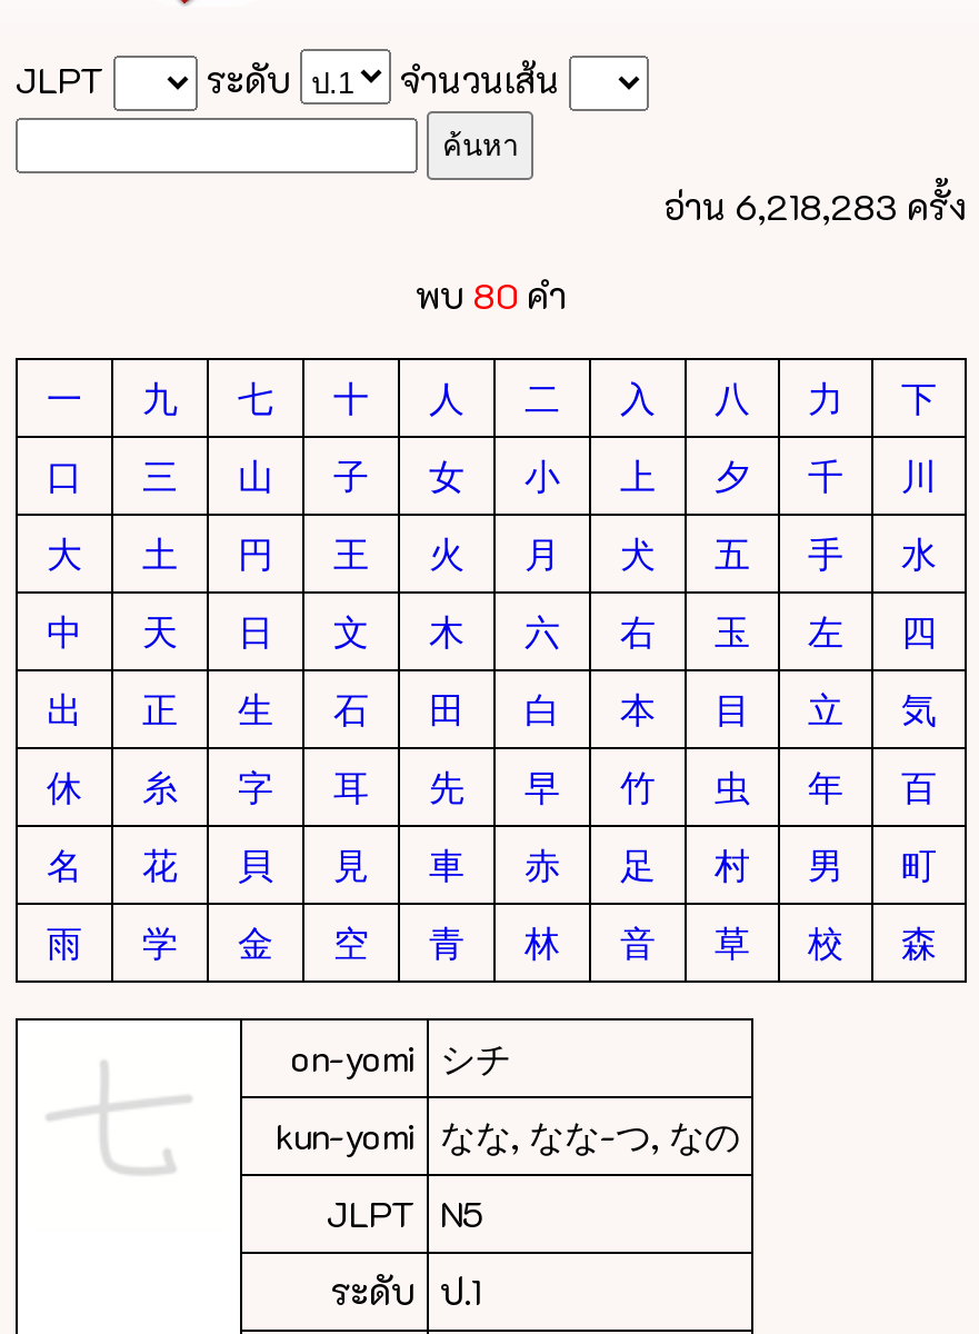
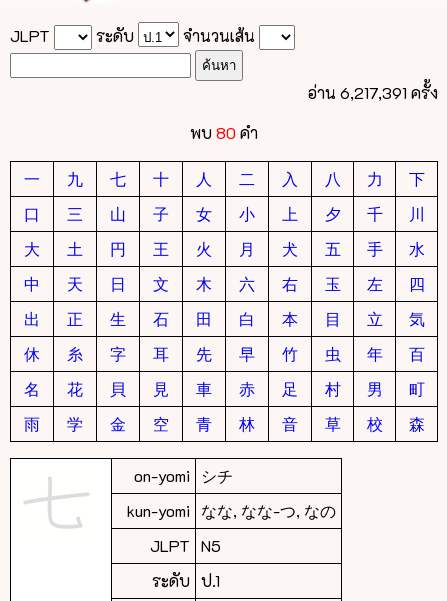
- อ่าน 6,218,283 ครั้ง
+ อ่าน 6,217,391 ครั้ง
